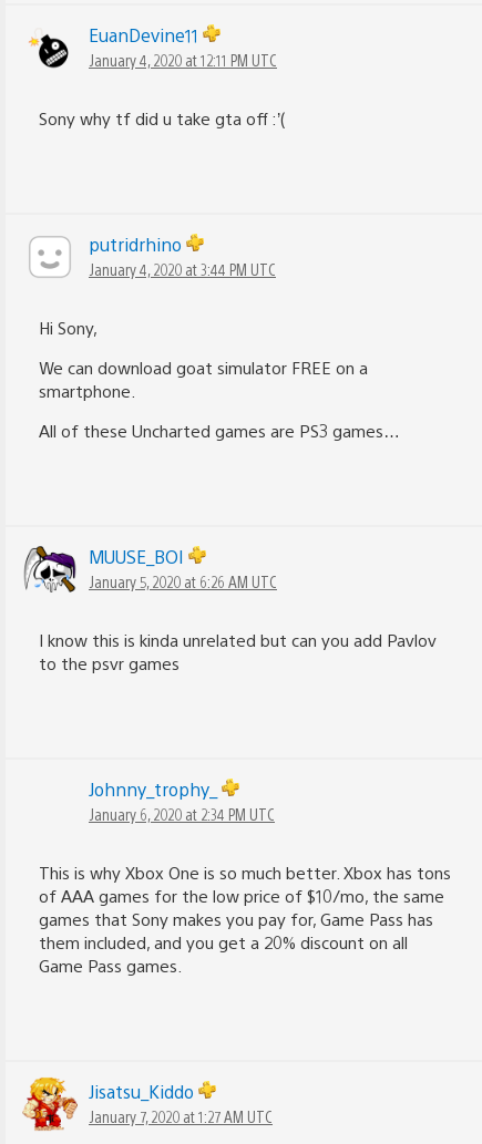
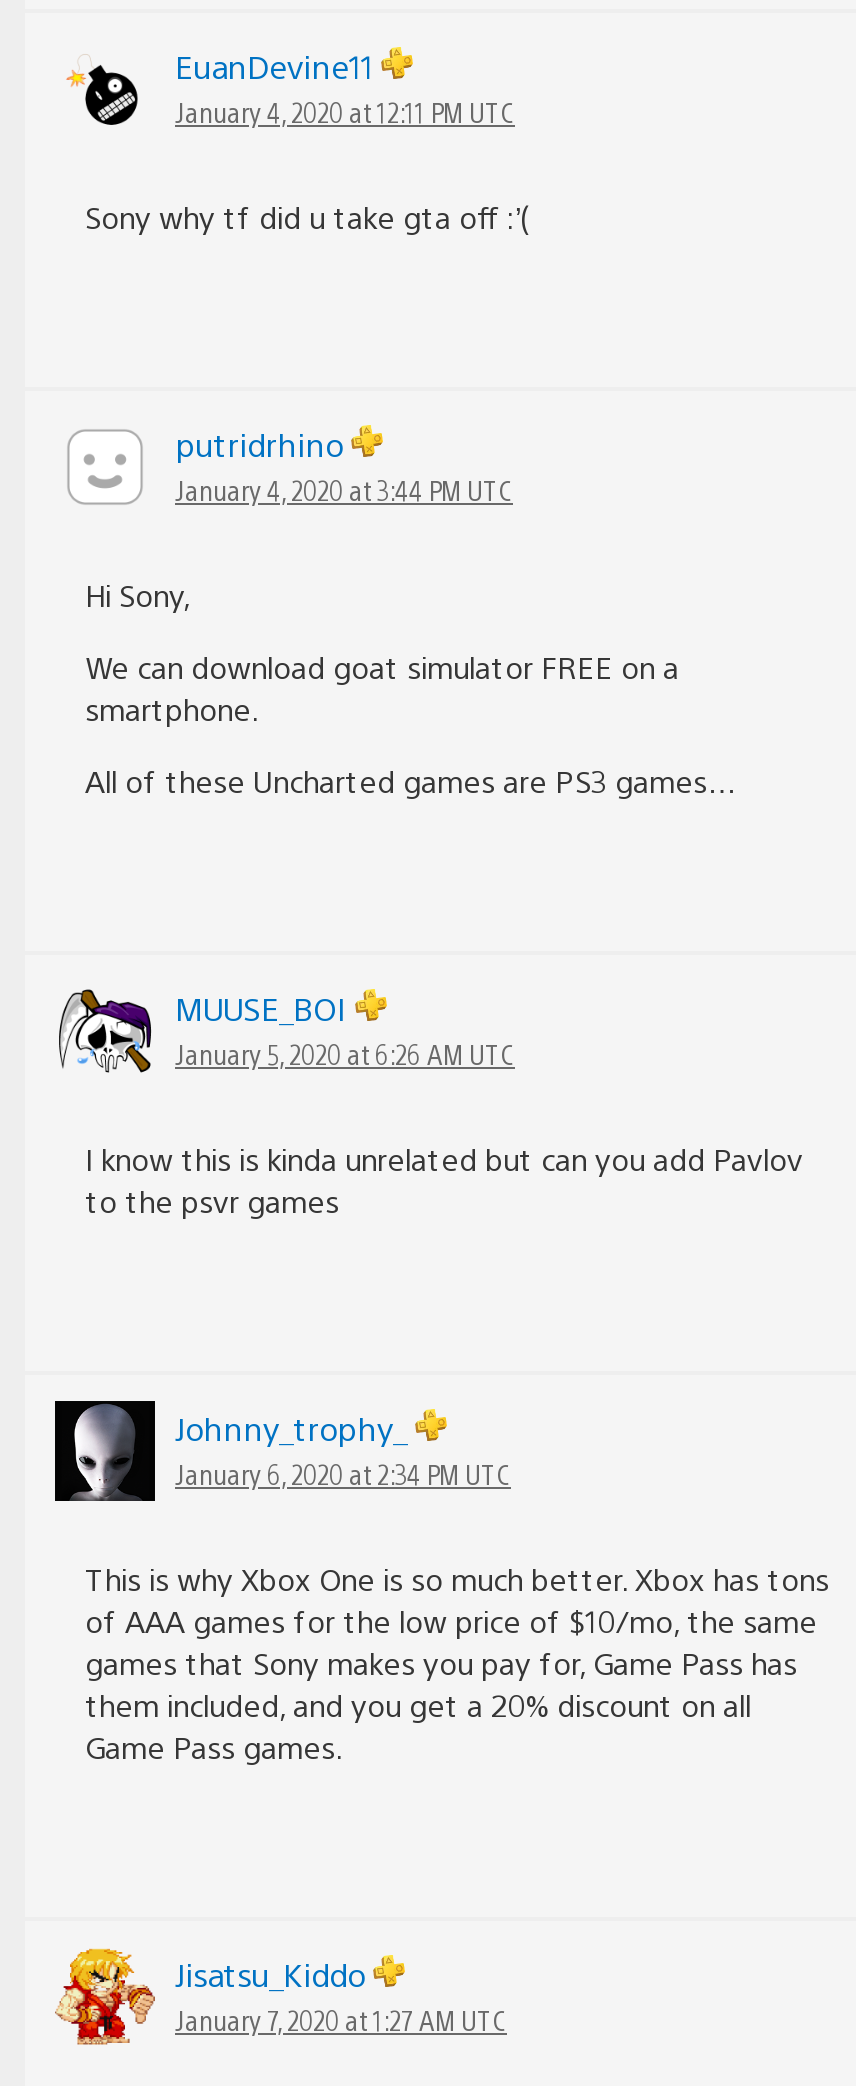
+ [image]
